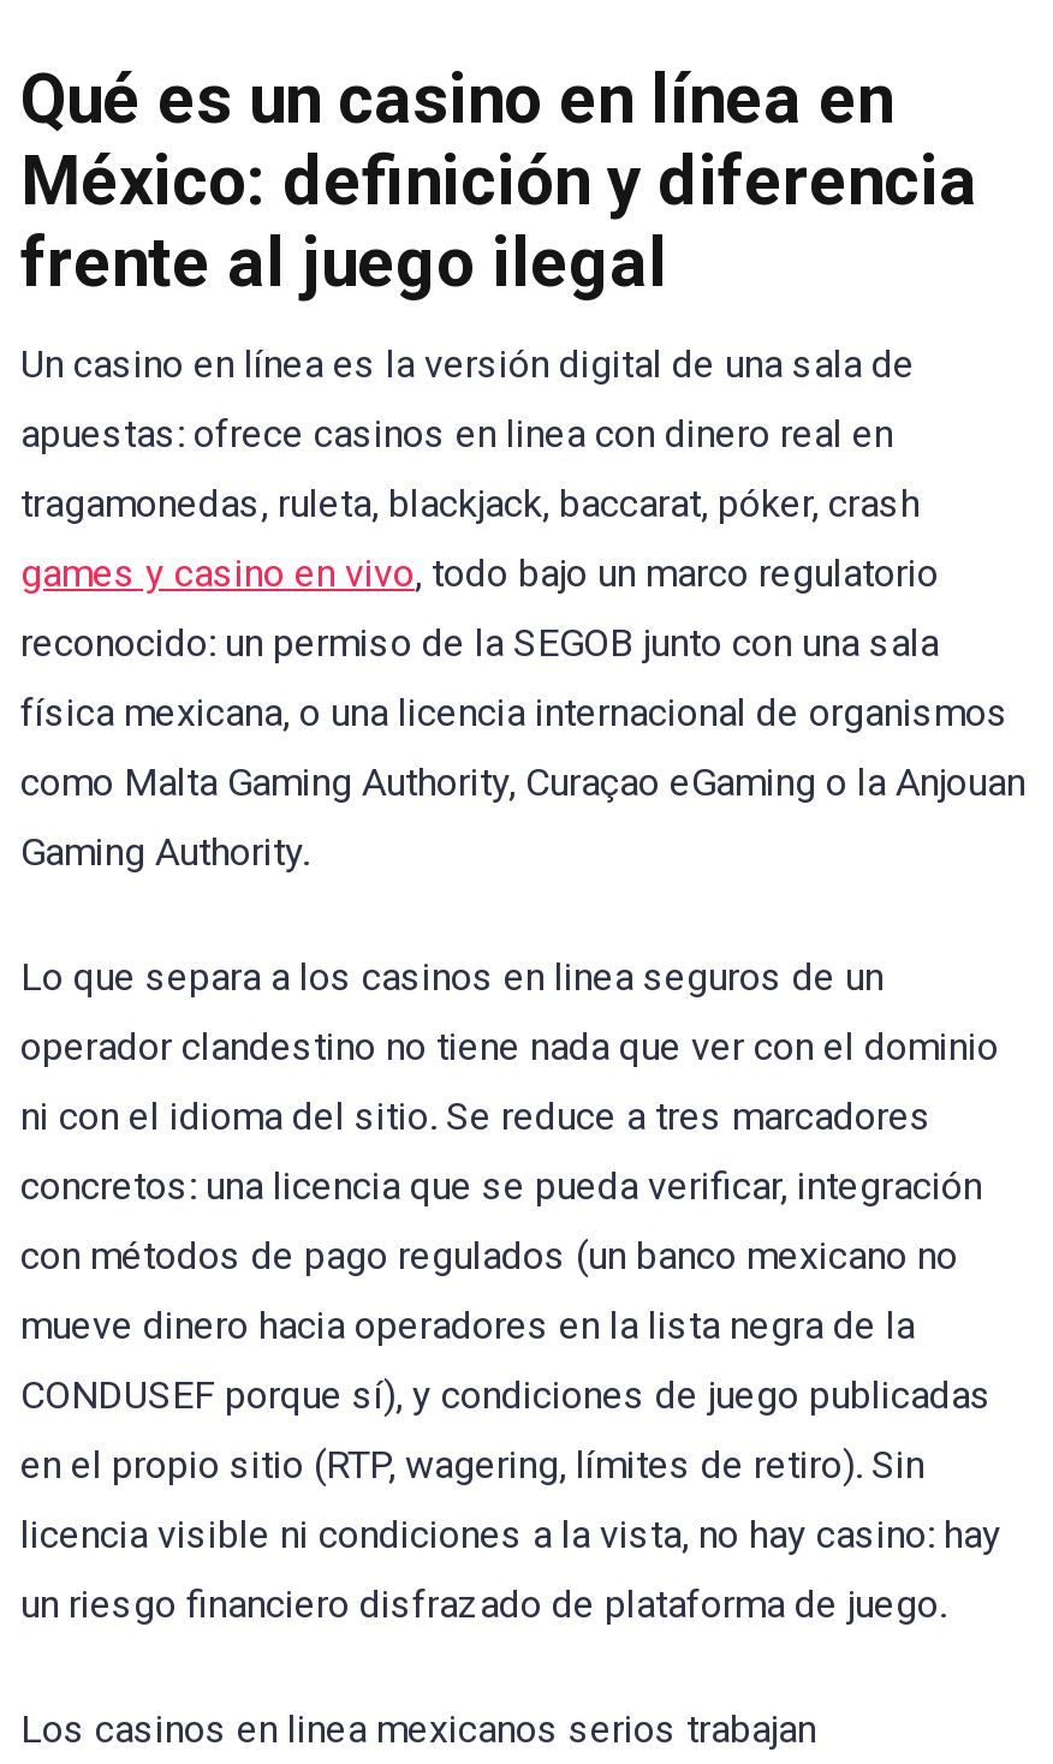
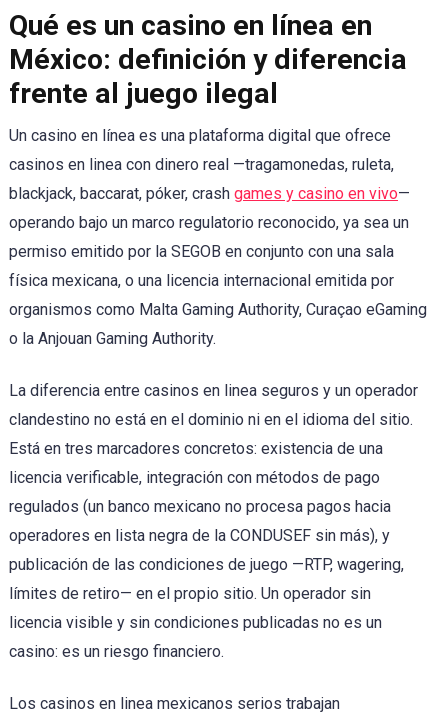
- Un casino en línea es la versión digital de una sala de
+ Un casino en línea es una plataforma digital que ofrece

- apuestas: ofrece casinos en linea con dinero real en
+ casinos en linea con dinero real —tragamonedas, ruleta,

- tragamonedas, ruleta, blackjack, baccarat, póker, crash
+ blackjack, baccarat, póker, crash games y casino en vivo—

- games y casino en vivo, todo bajo un marco regulatorio
+ operando bajo un marco regulatorio reconocido, ya sea un

- reconocido: un permiso de la SEGOB junto con una sala
+ permiso emitido por la SEGOB en conjunto con una sala

- física mexicana, o una licencia internacional de organismos
+ física mexicana, o una licencia internacional emitida por

- como Malta Gaming Authority, Curaçao eGaming o la Anjouan
+ organismos como Malta Gaming Authority, Curaçao eGaming

- Gaming Authority.
+ o la Anjouan Gaming Authority.

- Lo que separa a los casinos en linea seguros de un
+ La diferencia entre casinos en linea seguros y un operador

- operador clandestino no tiene nada que ver con el dominio
+ clandestino no está en el dominio ni en el idioma del sitio.

- ni con el idioma del sitio. Se reduce a tres marcadores
+ Está en tres marcadores concretos: existencia de una

- concretos: una licencia que se pueda verificar, integración
+ licencia verificable, integración con métodos de pago

- con métodos de pago regulados (un banco mexicano no
+ regulados (un banco mexicano no procesa pagos hacia

- mueve dinero hacia operadores en la lista negra de la
+ operadores en lista negra de la CONDUSEF sin más), y

- CONDUSEF porque sí), y condiciones de juego publicadas
+ publicación de las condiciones de juego —RTP, wagering,

- en el propio sitio (RTP, wagering, límites de retiro). Sin
+ límites de retiro— en el propio sitio. Un operador sin

- licencia visible ni condiciones a la vista, no hay casino: hay
+ licencia visible y sin condiciones publicadas no es un

- un riesgo financiero disfrazado de plataforma de juego.
+ casino: es un riesgo financiero.
